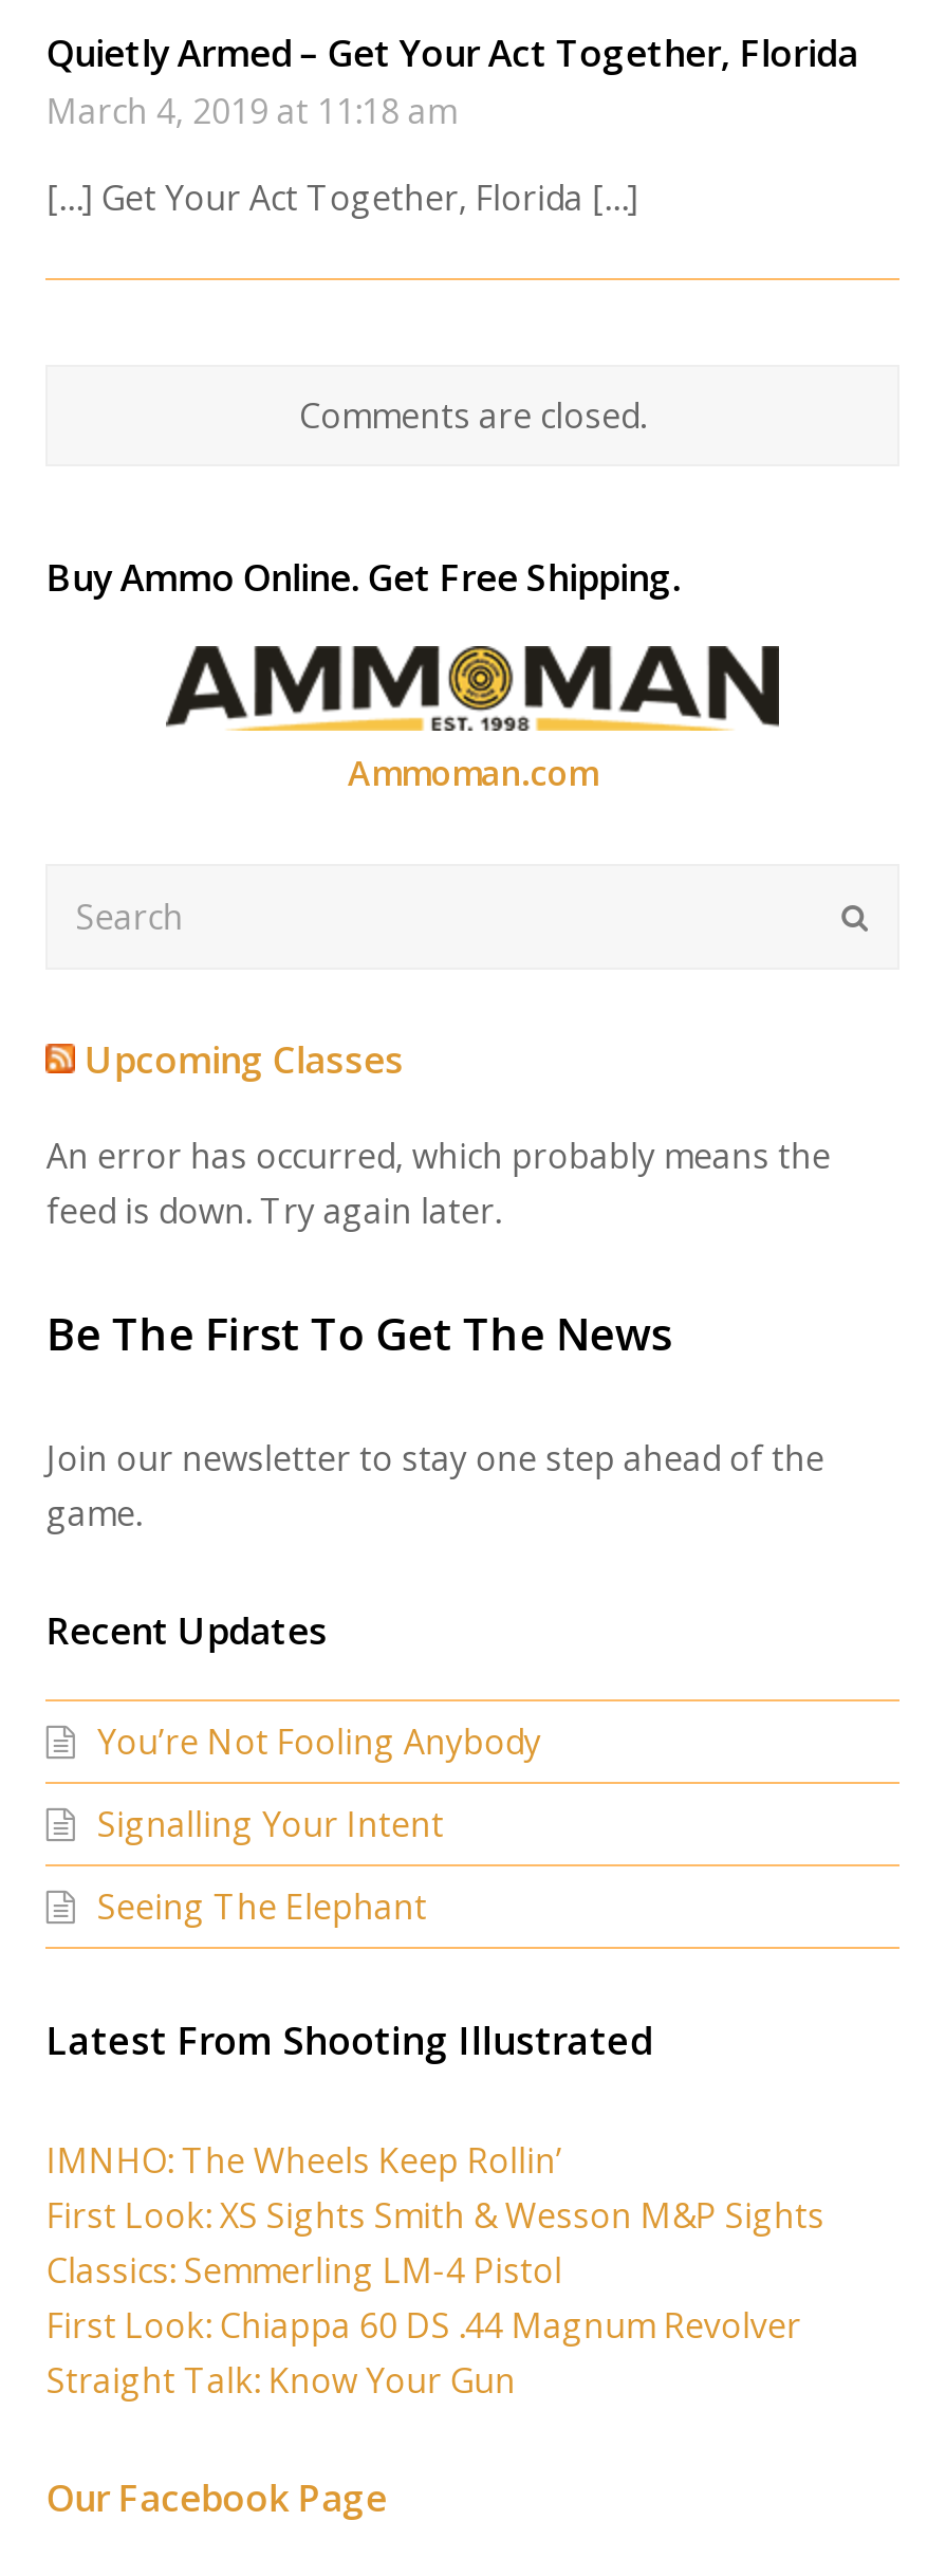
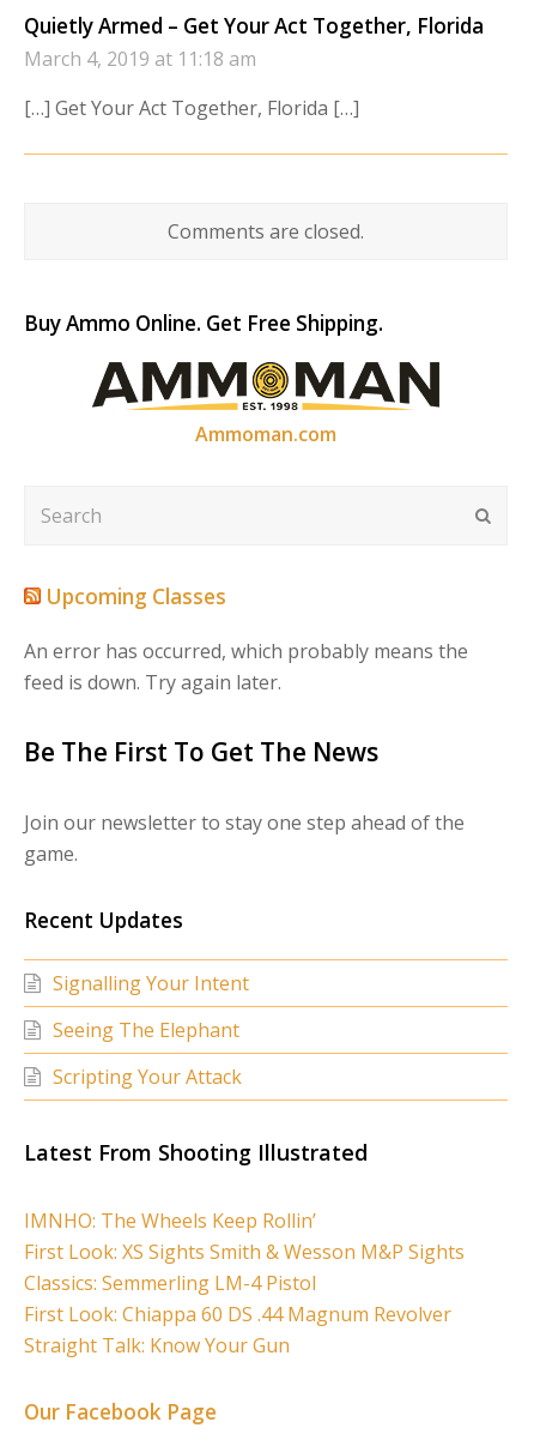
- You’re Not Fooling Anybody

moved up: Signalling Your Intent | Seeing The Elephant

+ Scripting Your Attack
